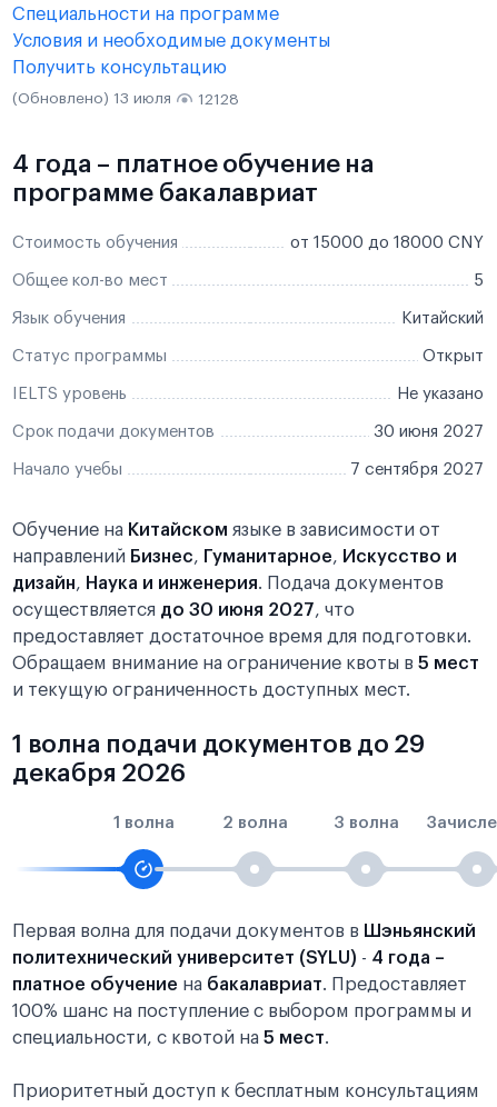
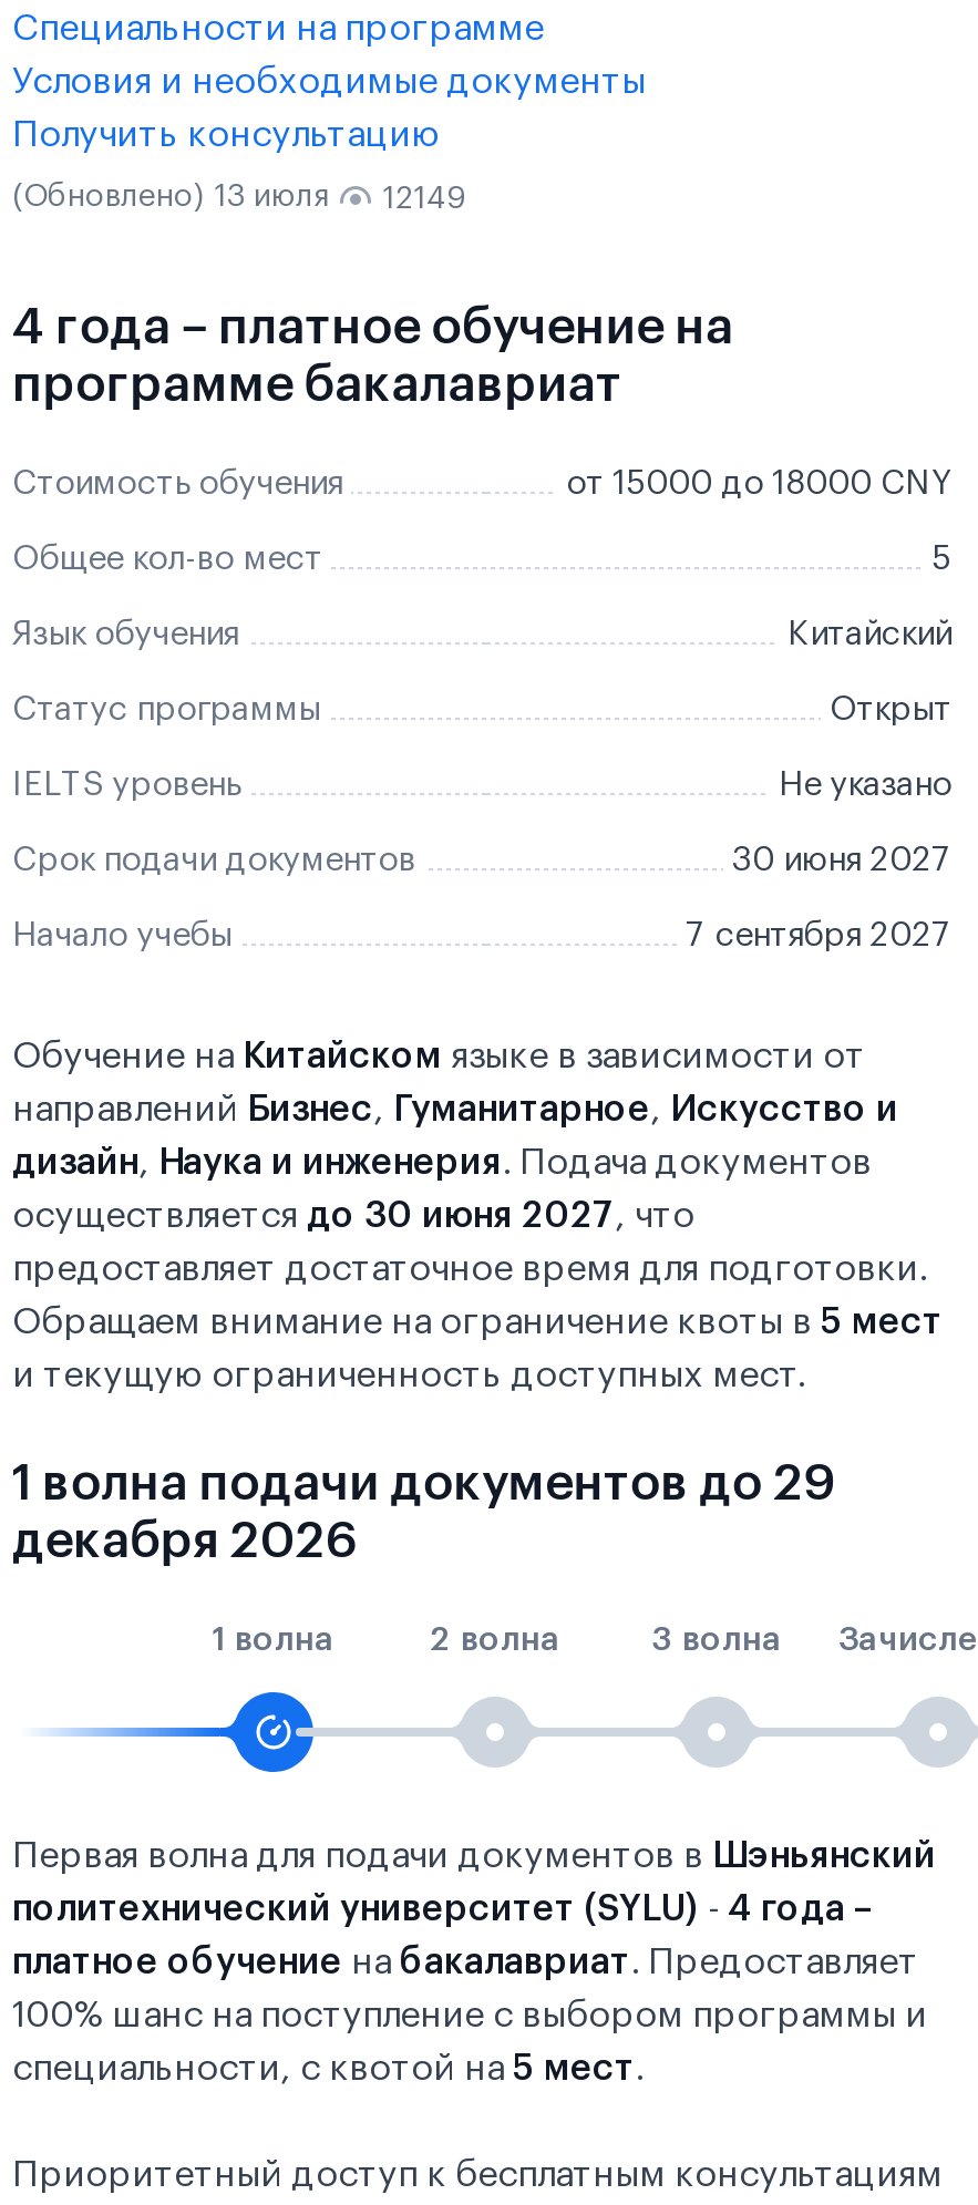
- (Обновлено) 13 июля 12128
+ (Обновлено) 13 июля 12149
